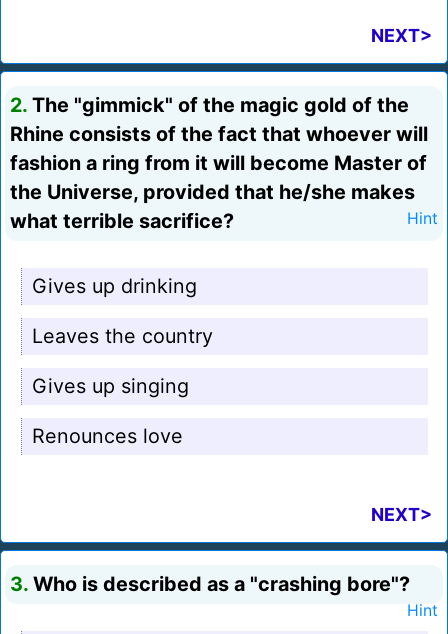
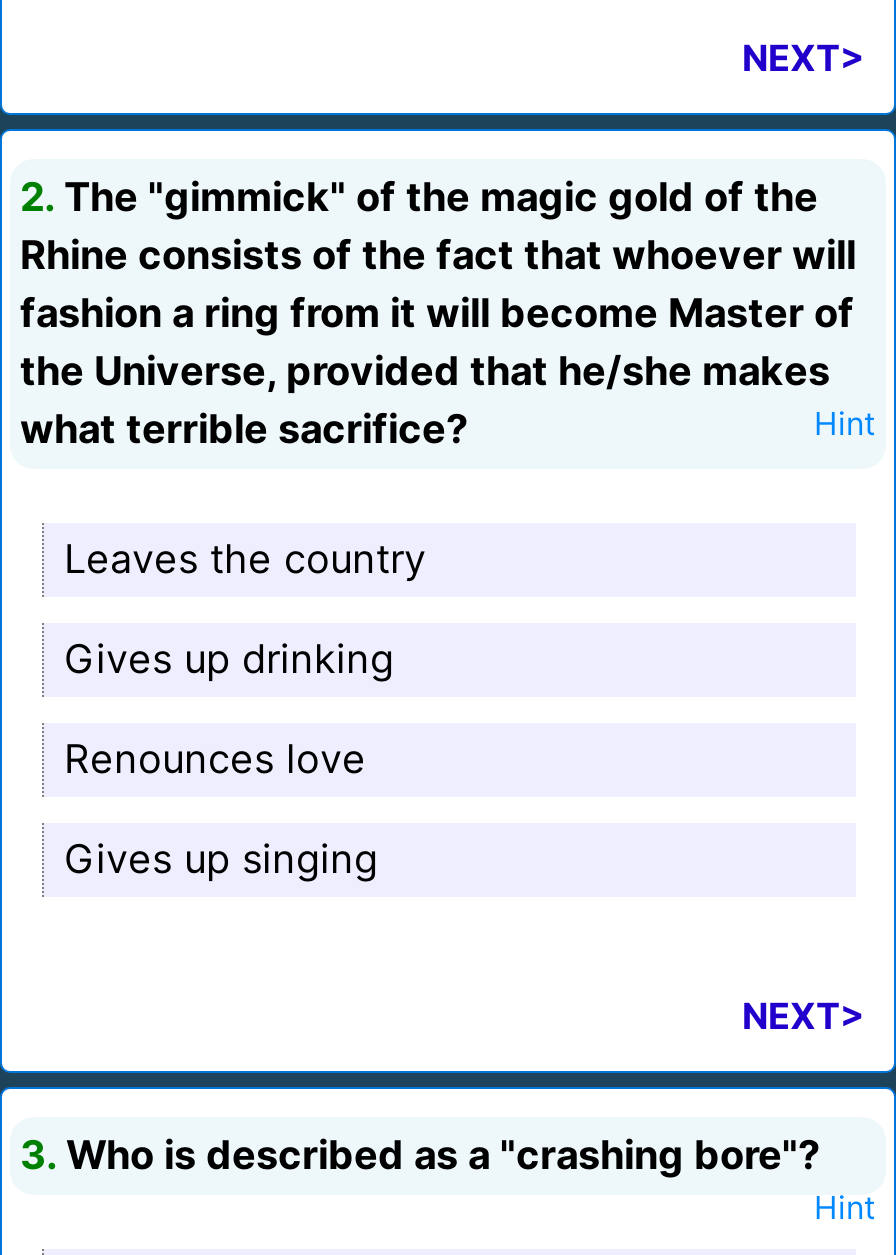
moved down: Gives up drinking

moved up: Leaves the country

moved down: Gives up singing

moved up: Renounces love
